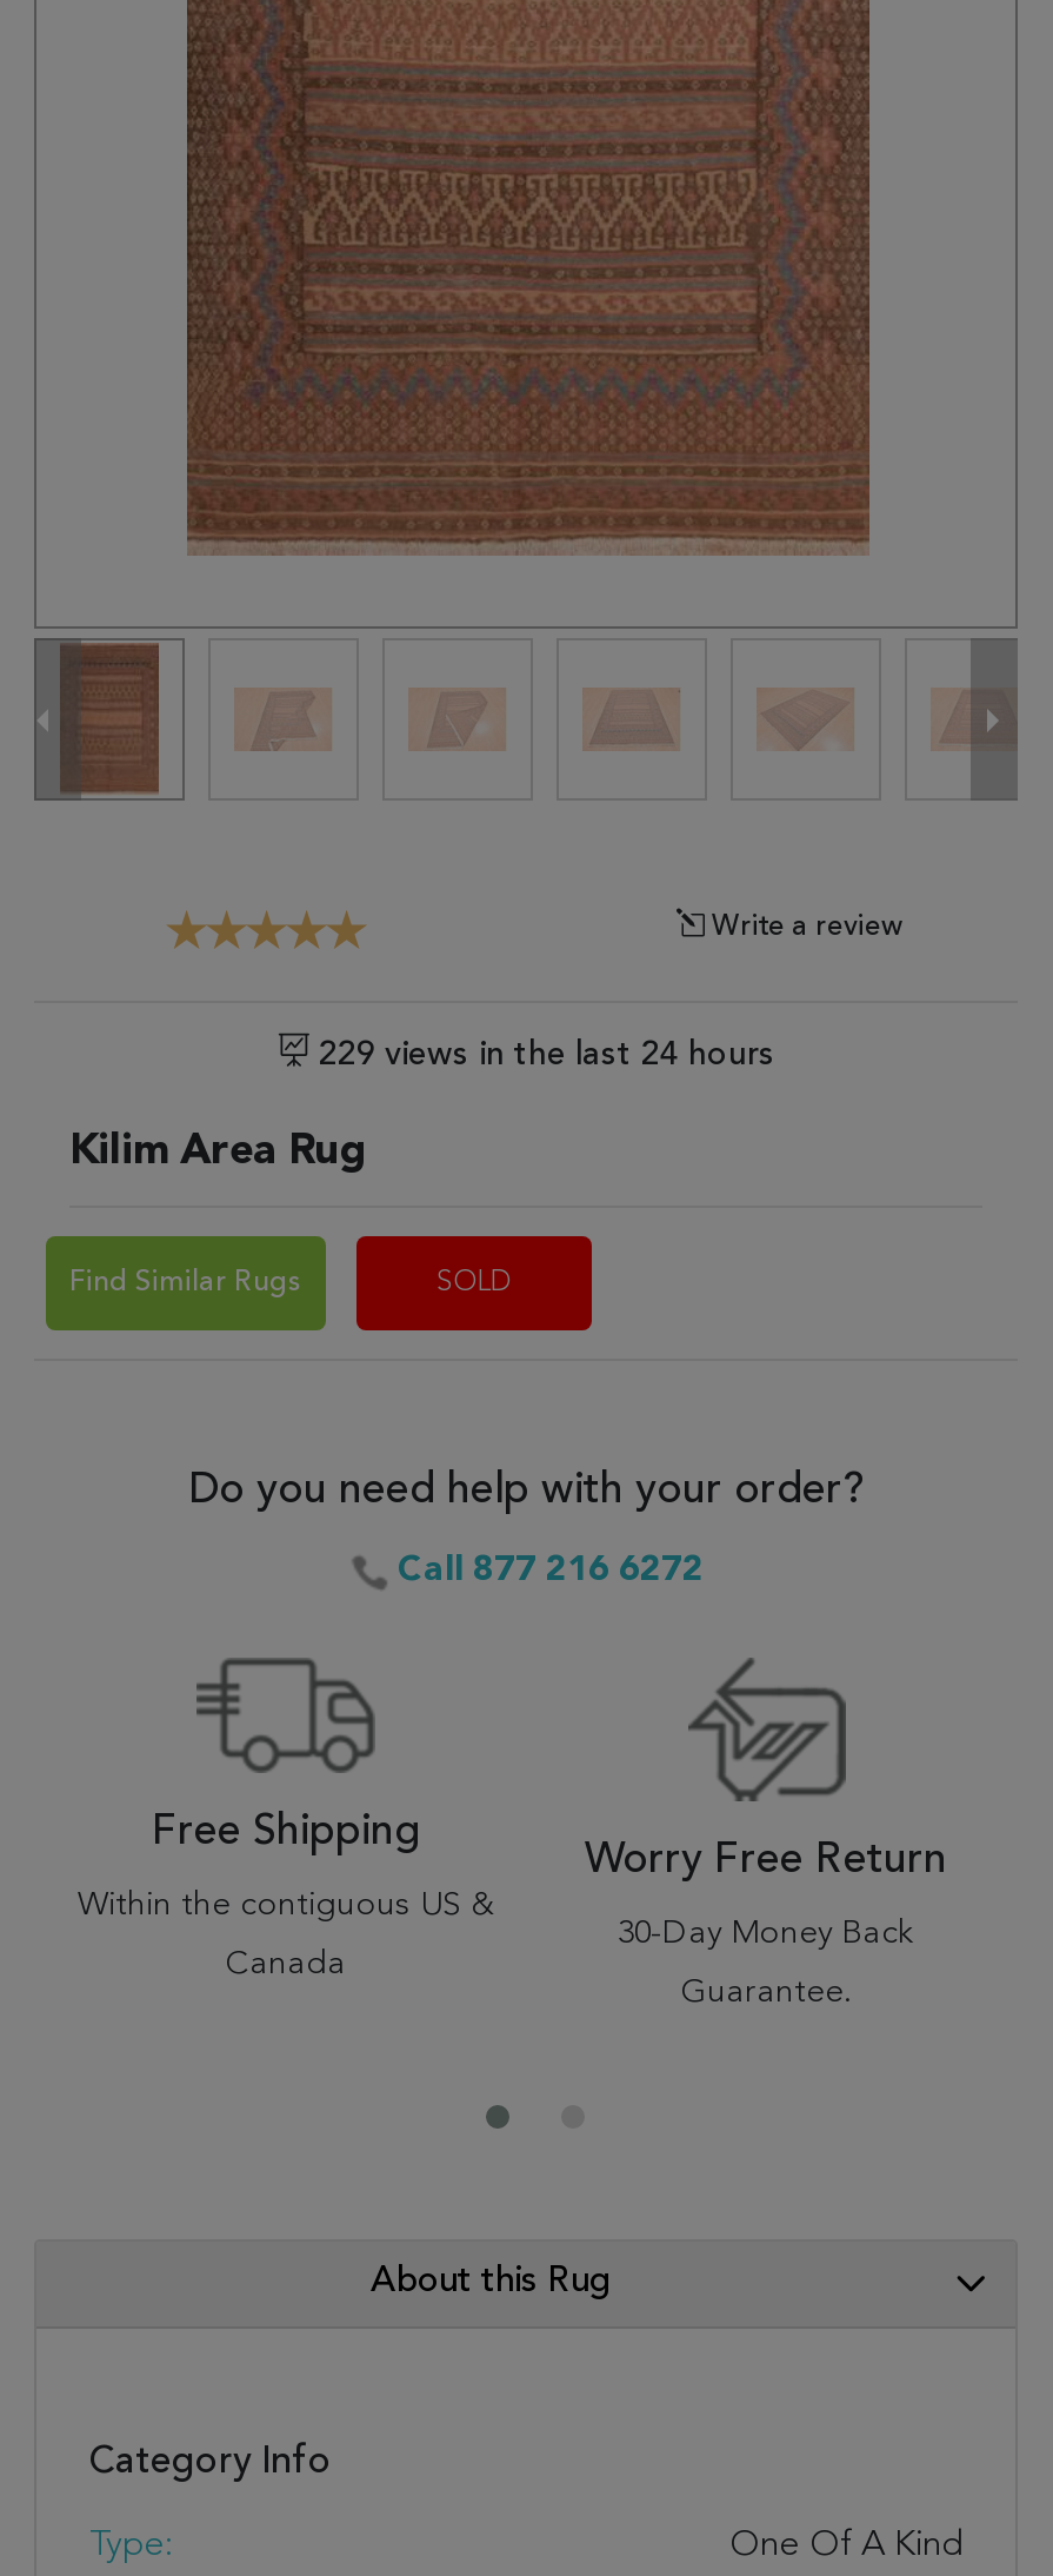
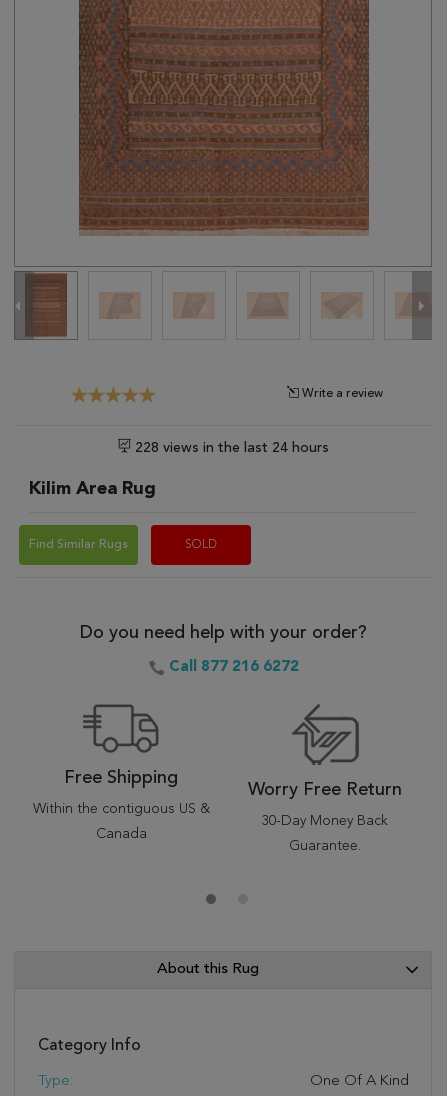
- 229 views in the last 24 hours
+ 228 views in the last 24 hours
